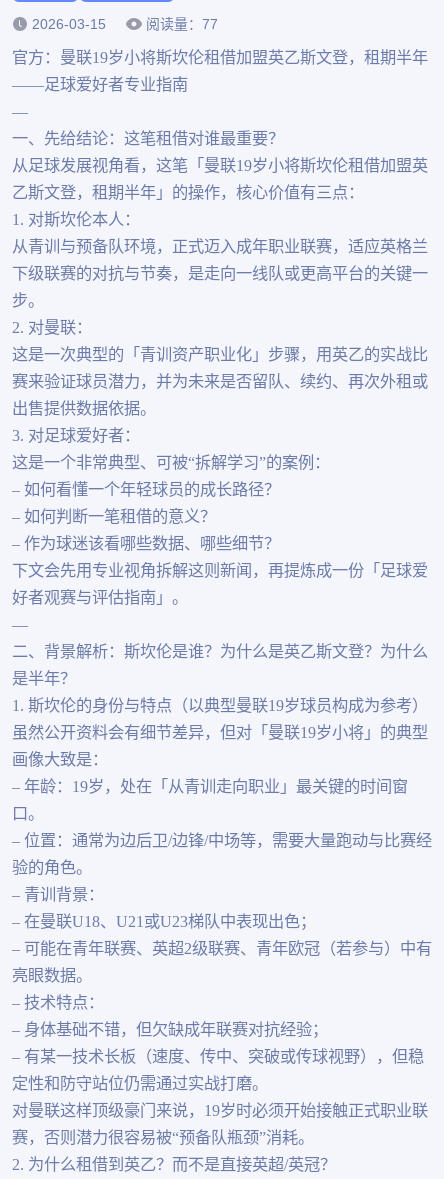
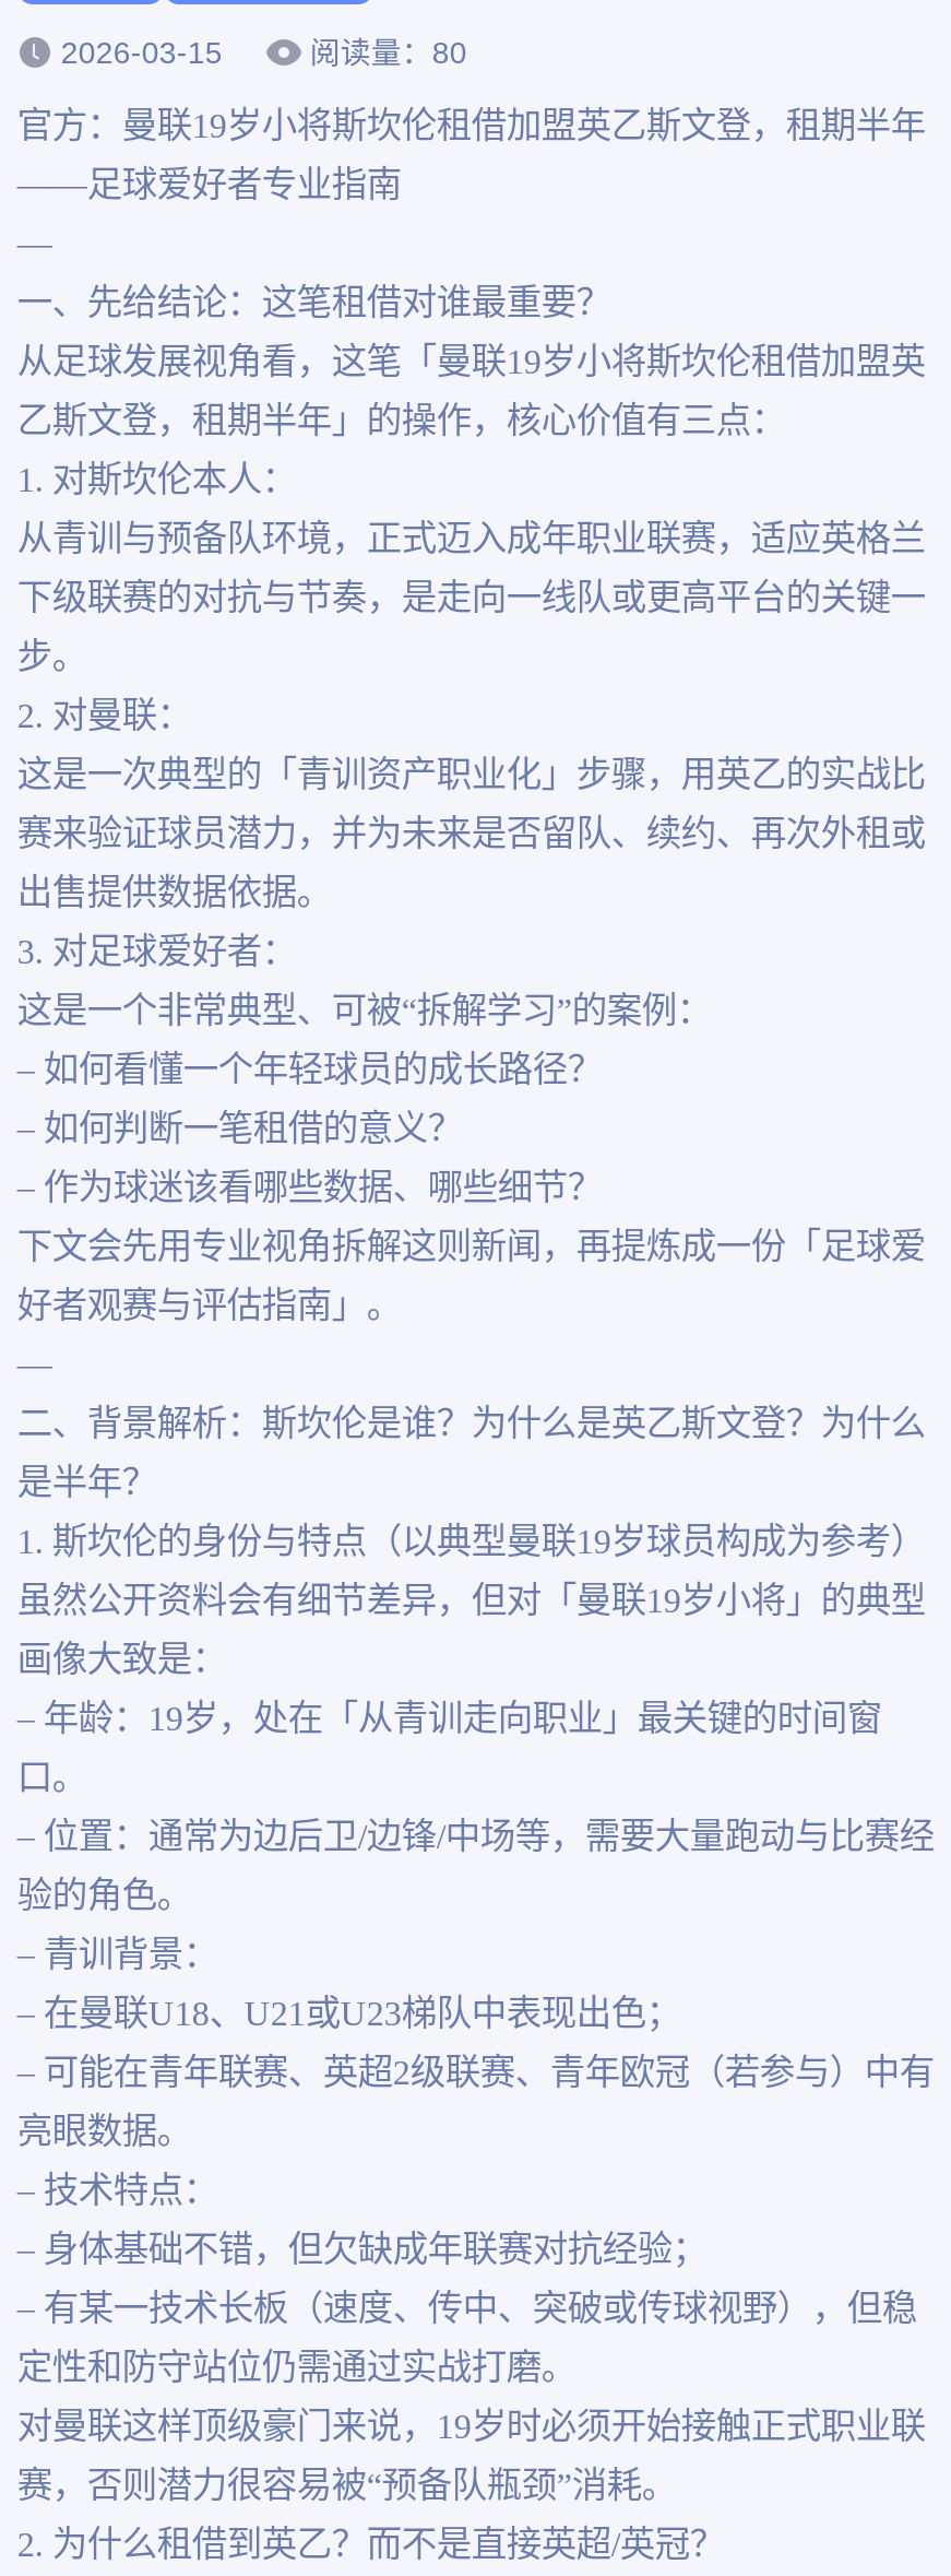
- 阅读量：77
+ 阅读量：80
